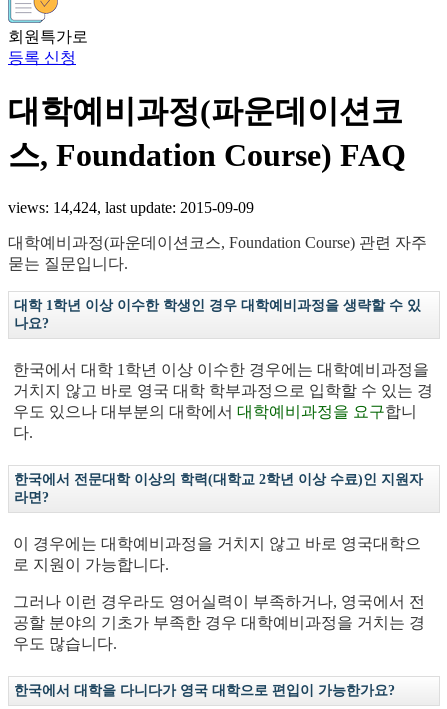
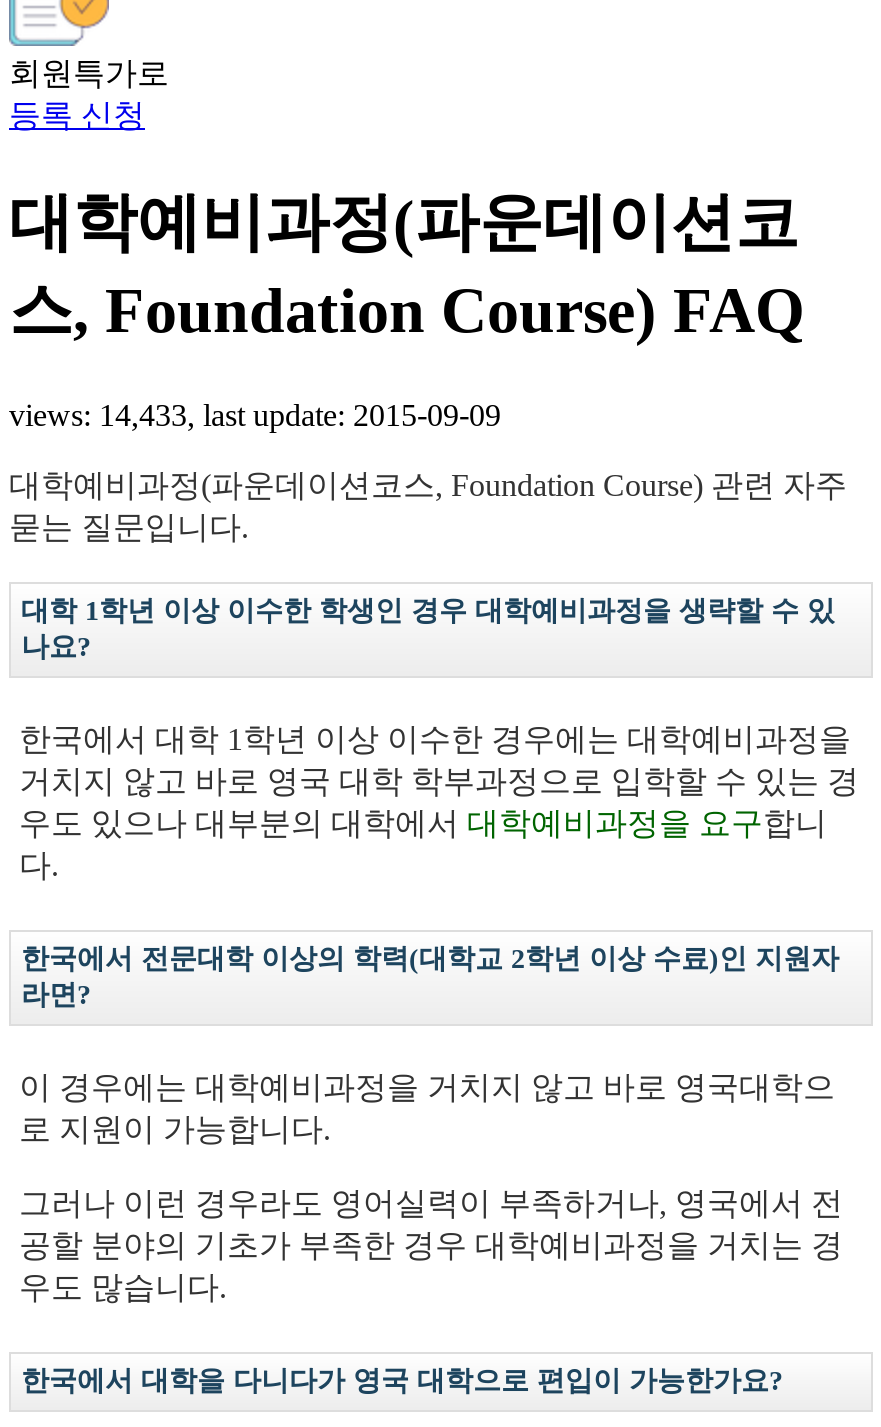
- views: 14,424, last update: 2015-09-09
+ views: 14,433, last update: 2015-09-09
